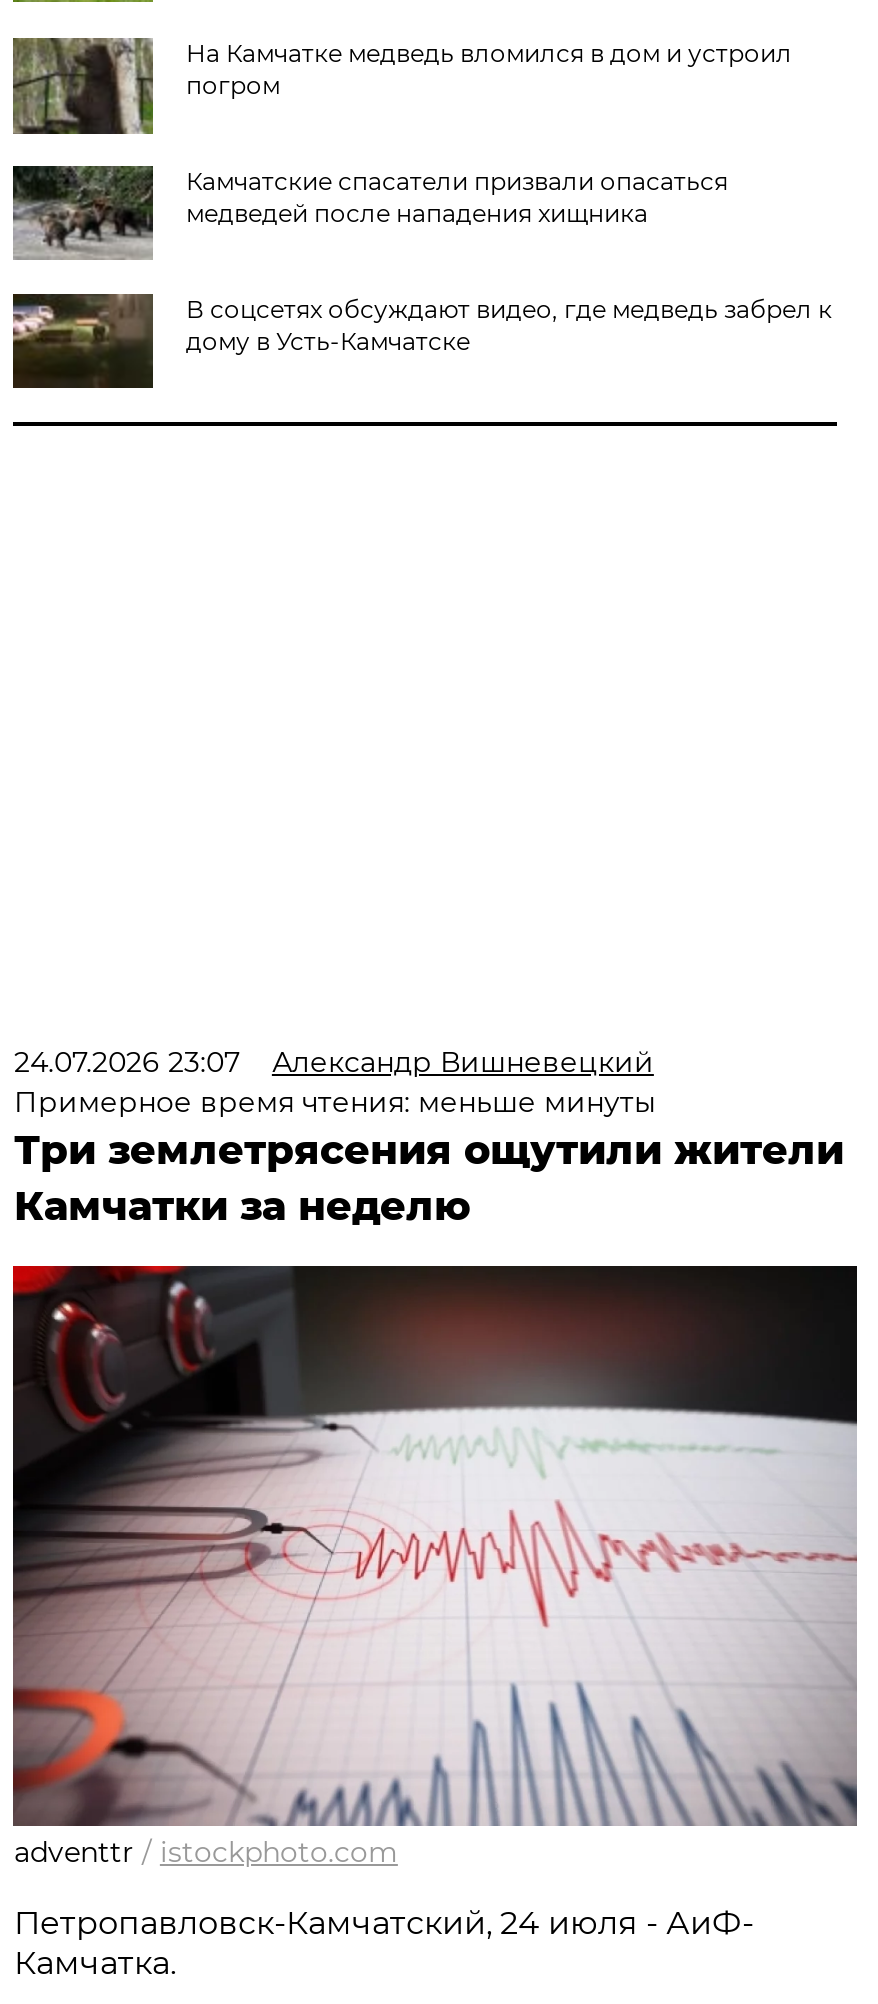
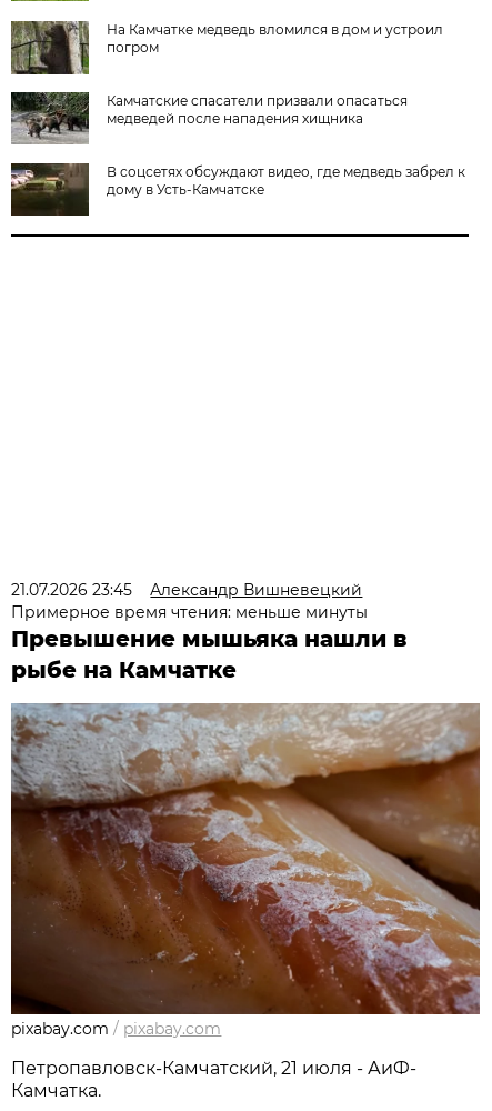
- 24.07.2026 23:07 Александр Вишневецкий
+ 21.07.2026 23:45 Александр Вишневецкий

- Три землетрясения ощутили жители
- Камчатки за неделю
+ Превышение мышьяка нашли в
+ рыбе на Камчатке

- [image]
- adventtr / istockphoto.com
+ [image]
+ pixabay.com / pixabay.com

- Петропавловск-Камчатский, 24 июля - АиФ-
+ Петропавловск-Камчатский, 21 июля - АиФ-
